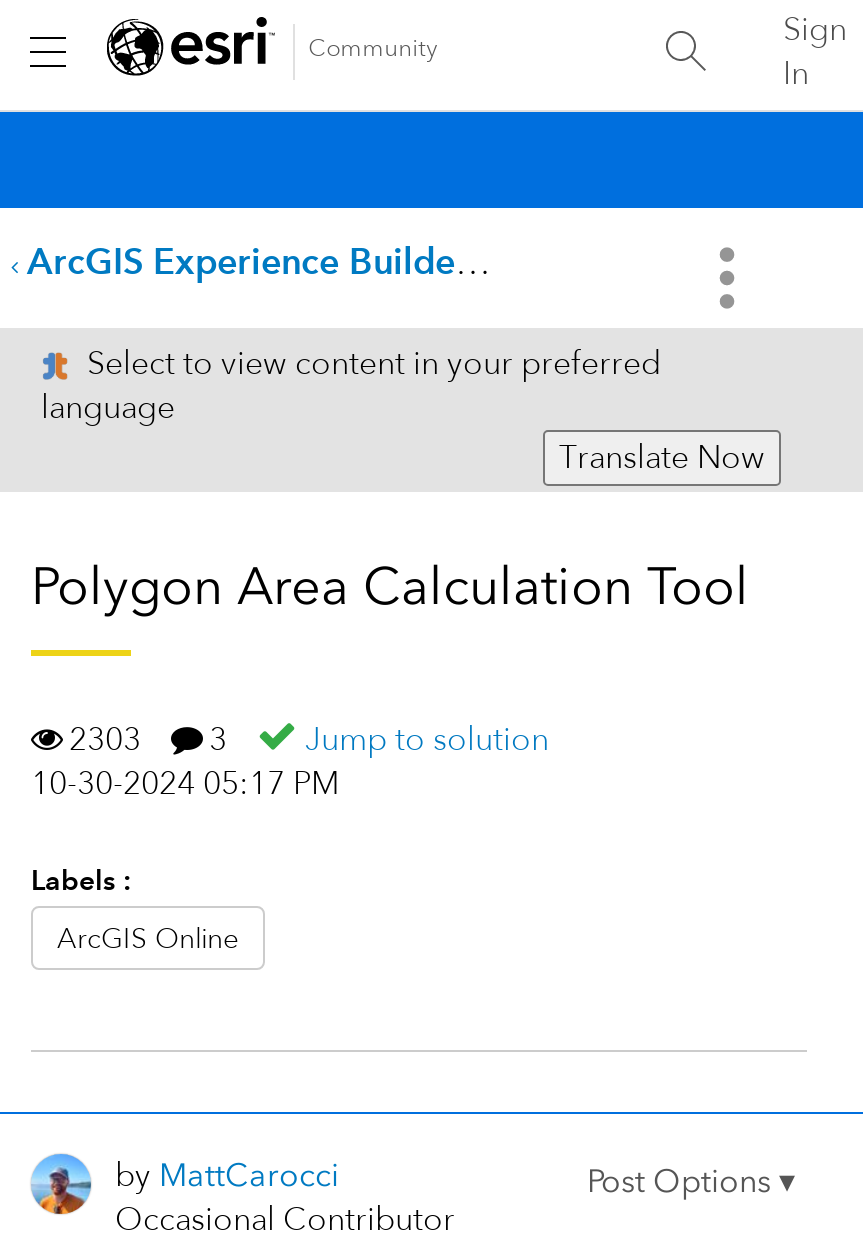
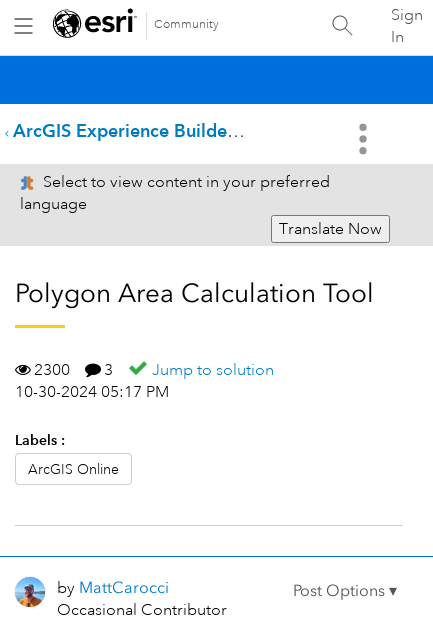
- 2303 3 Jump to solution
+ 2300 3 Jump to solution
